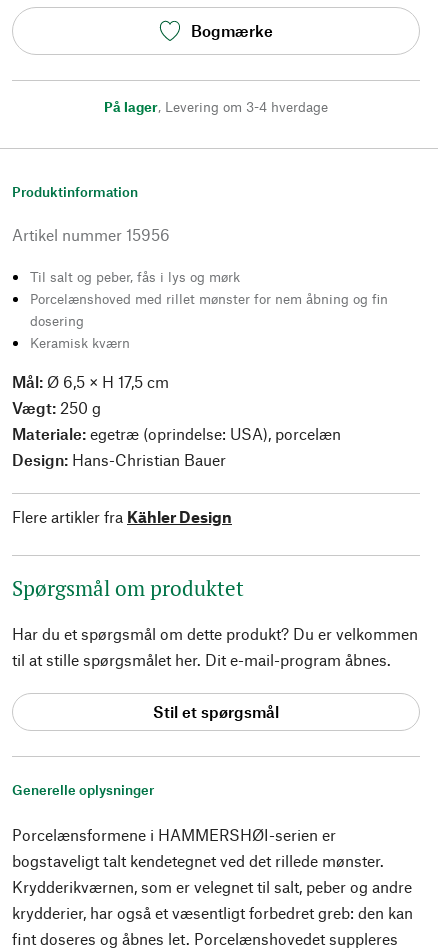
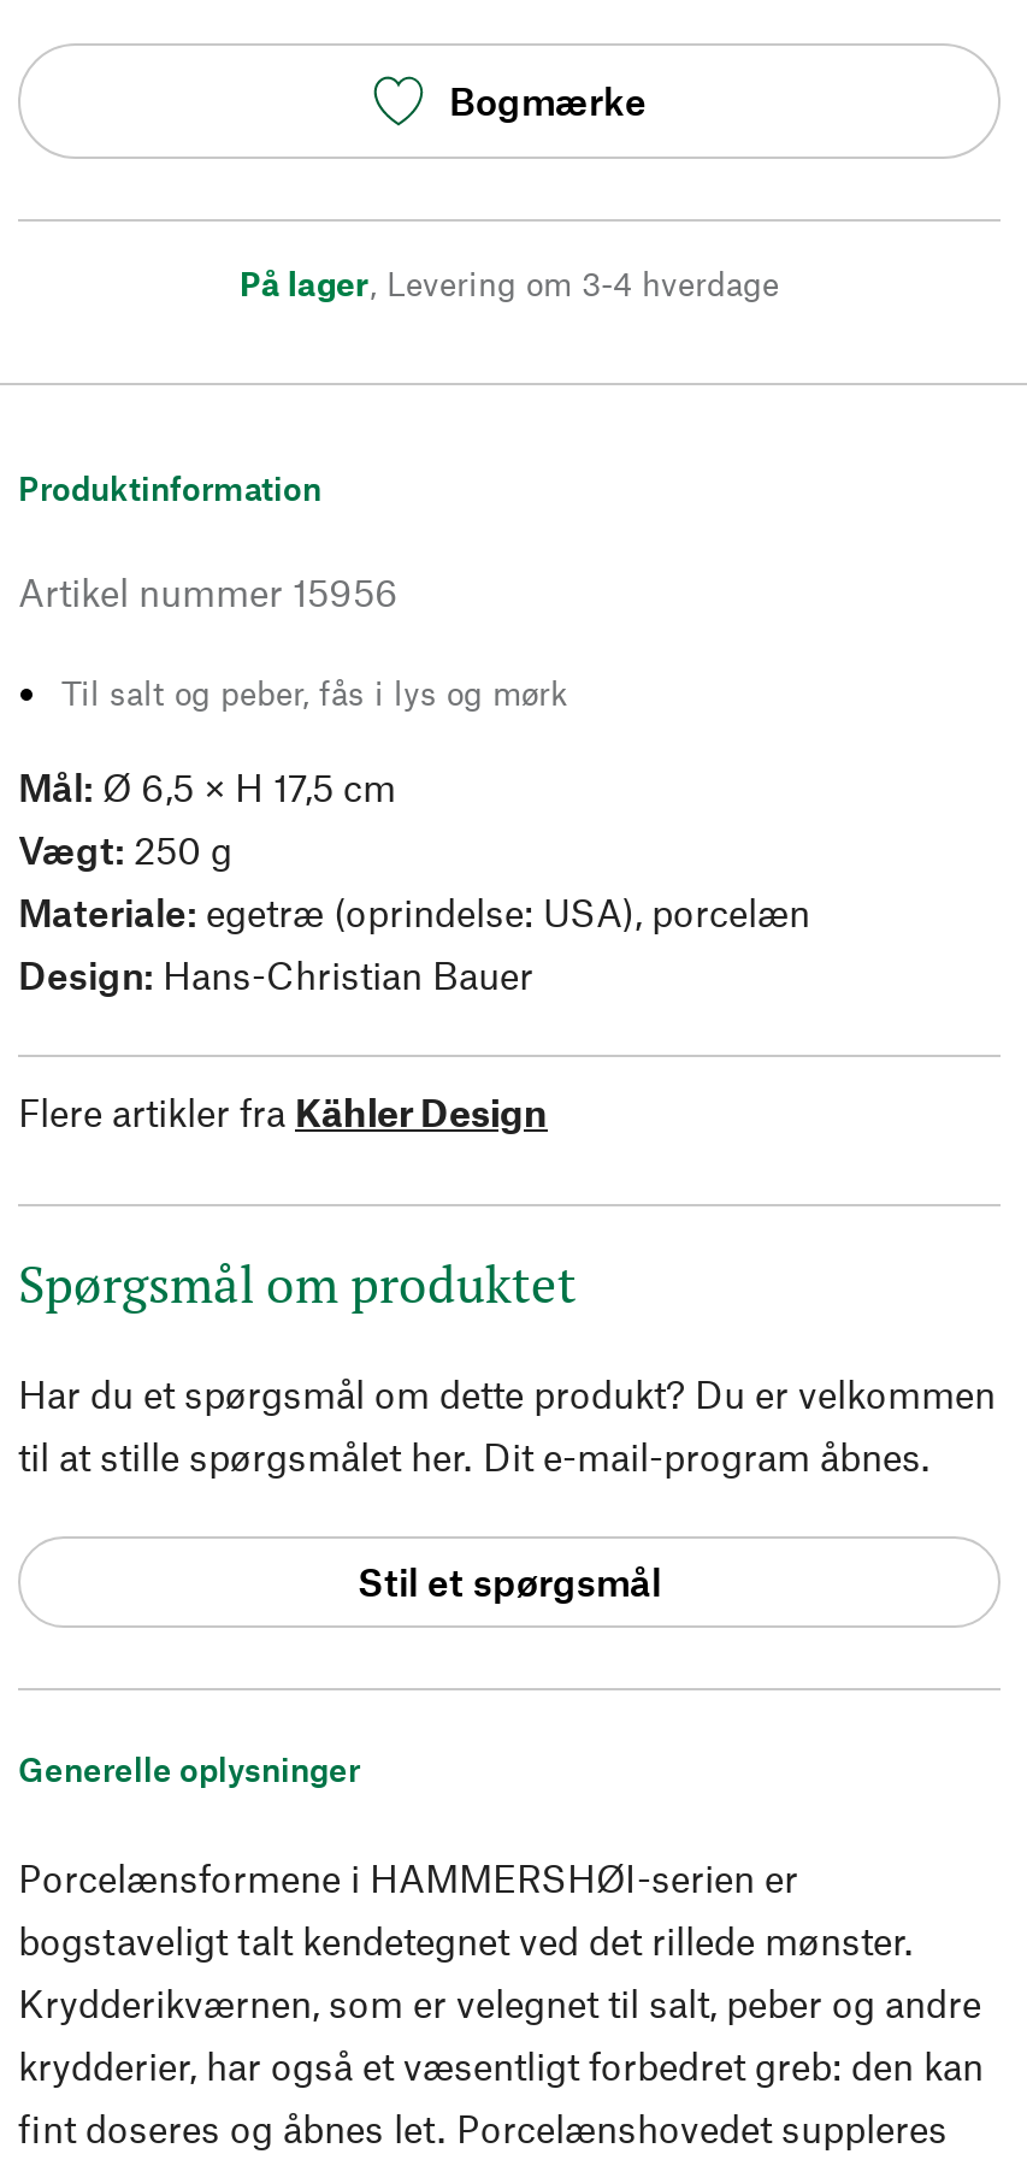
- Porcelænshoved med rillet mønster for nem åbning og fin
- dosering
- Keramisk kværn
